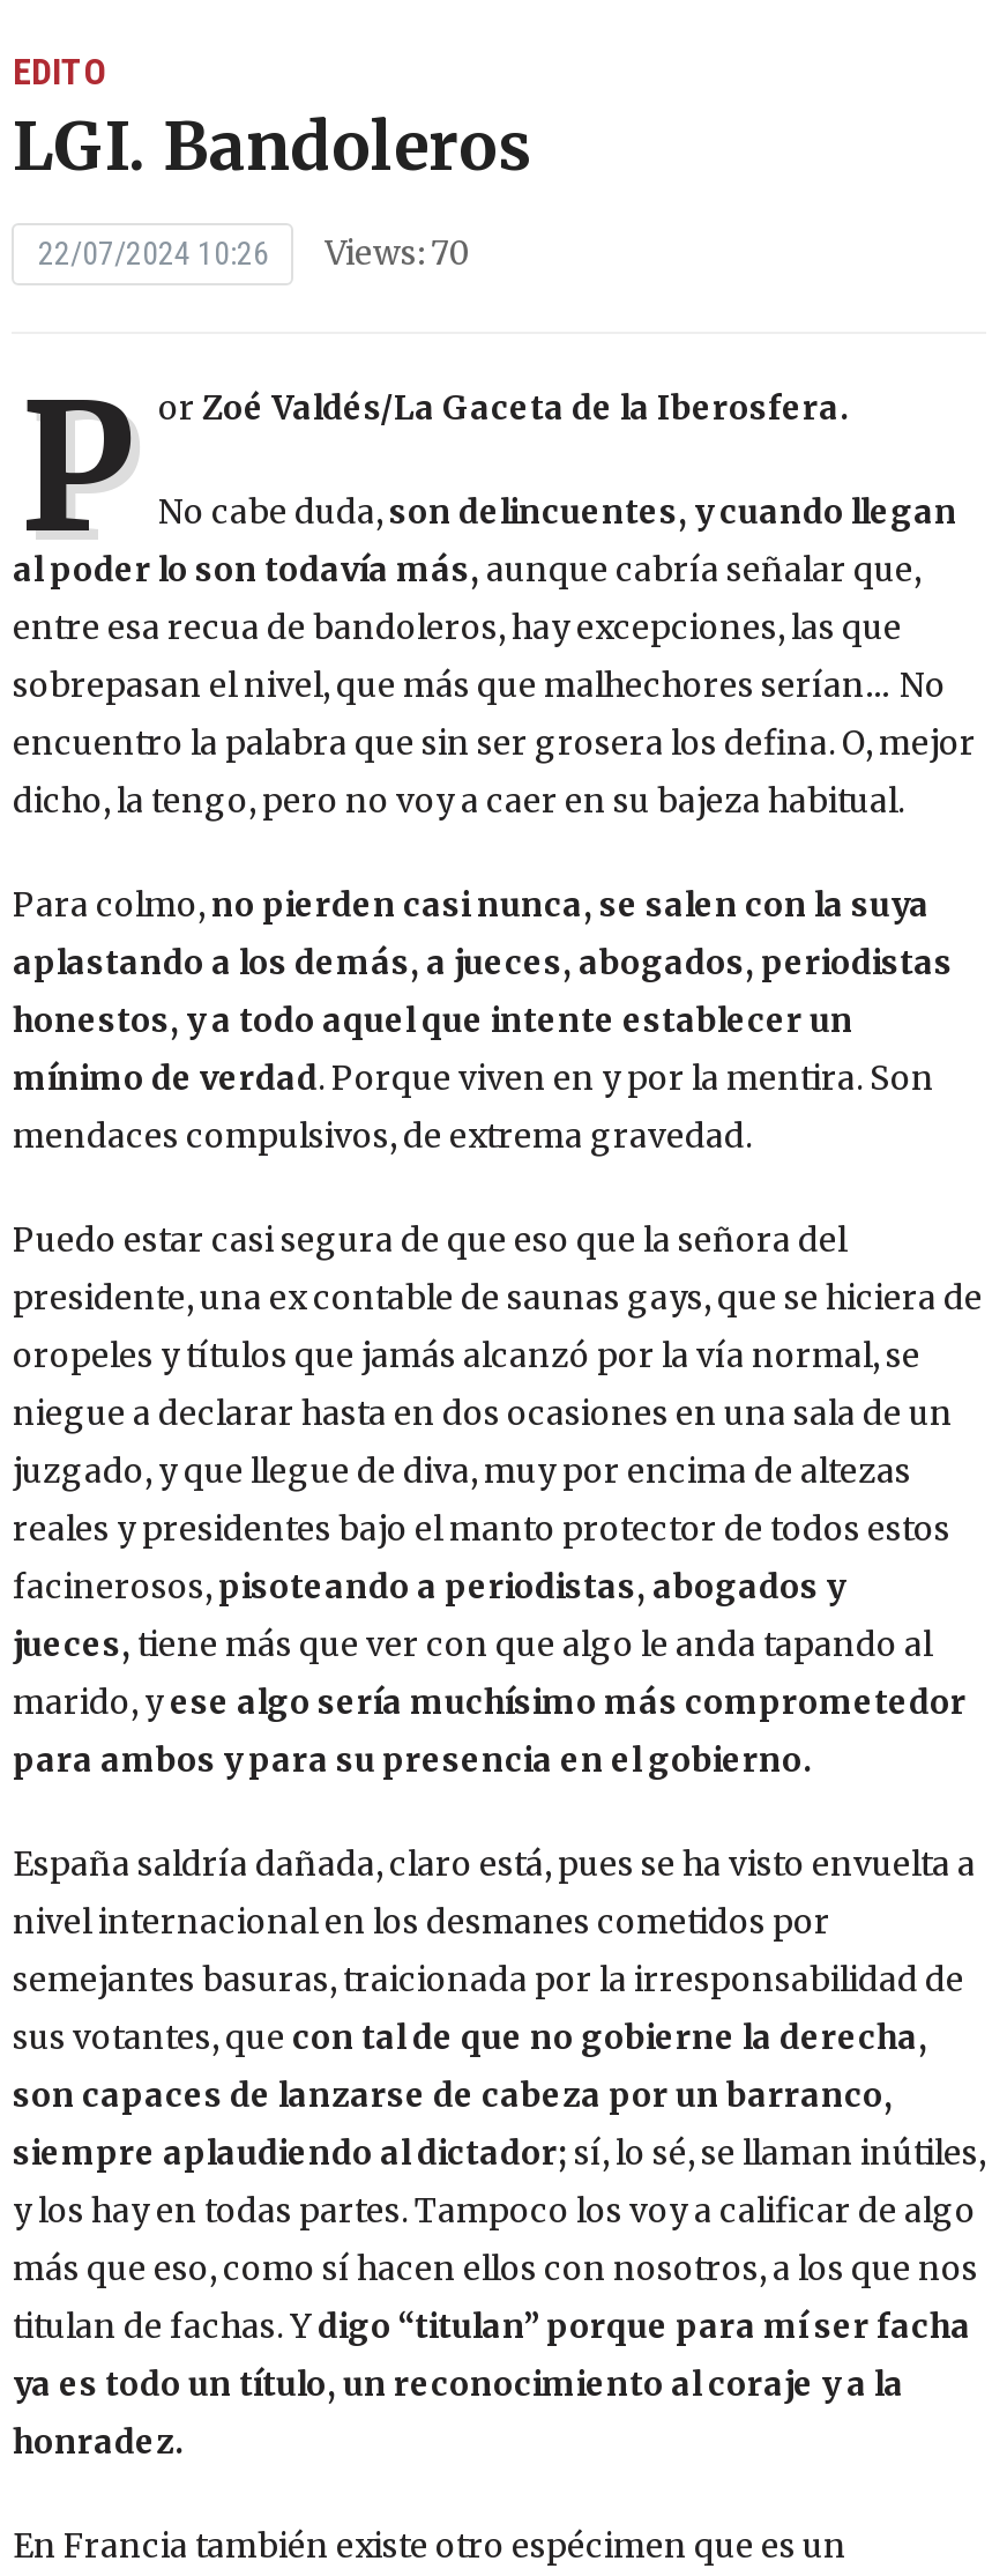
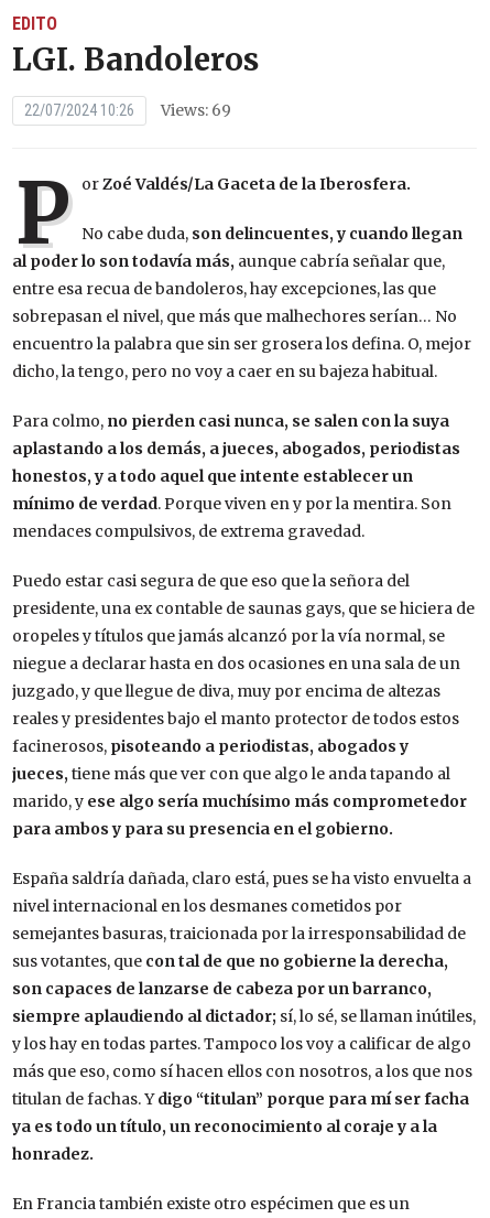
- 22/07/2024 10:26 Views: 70
+ 22/07/2024 10:26 Views: 69
